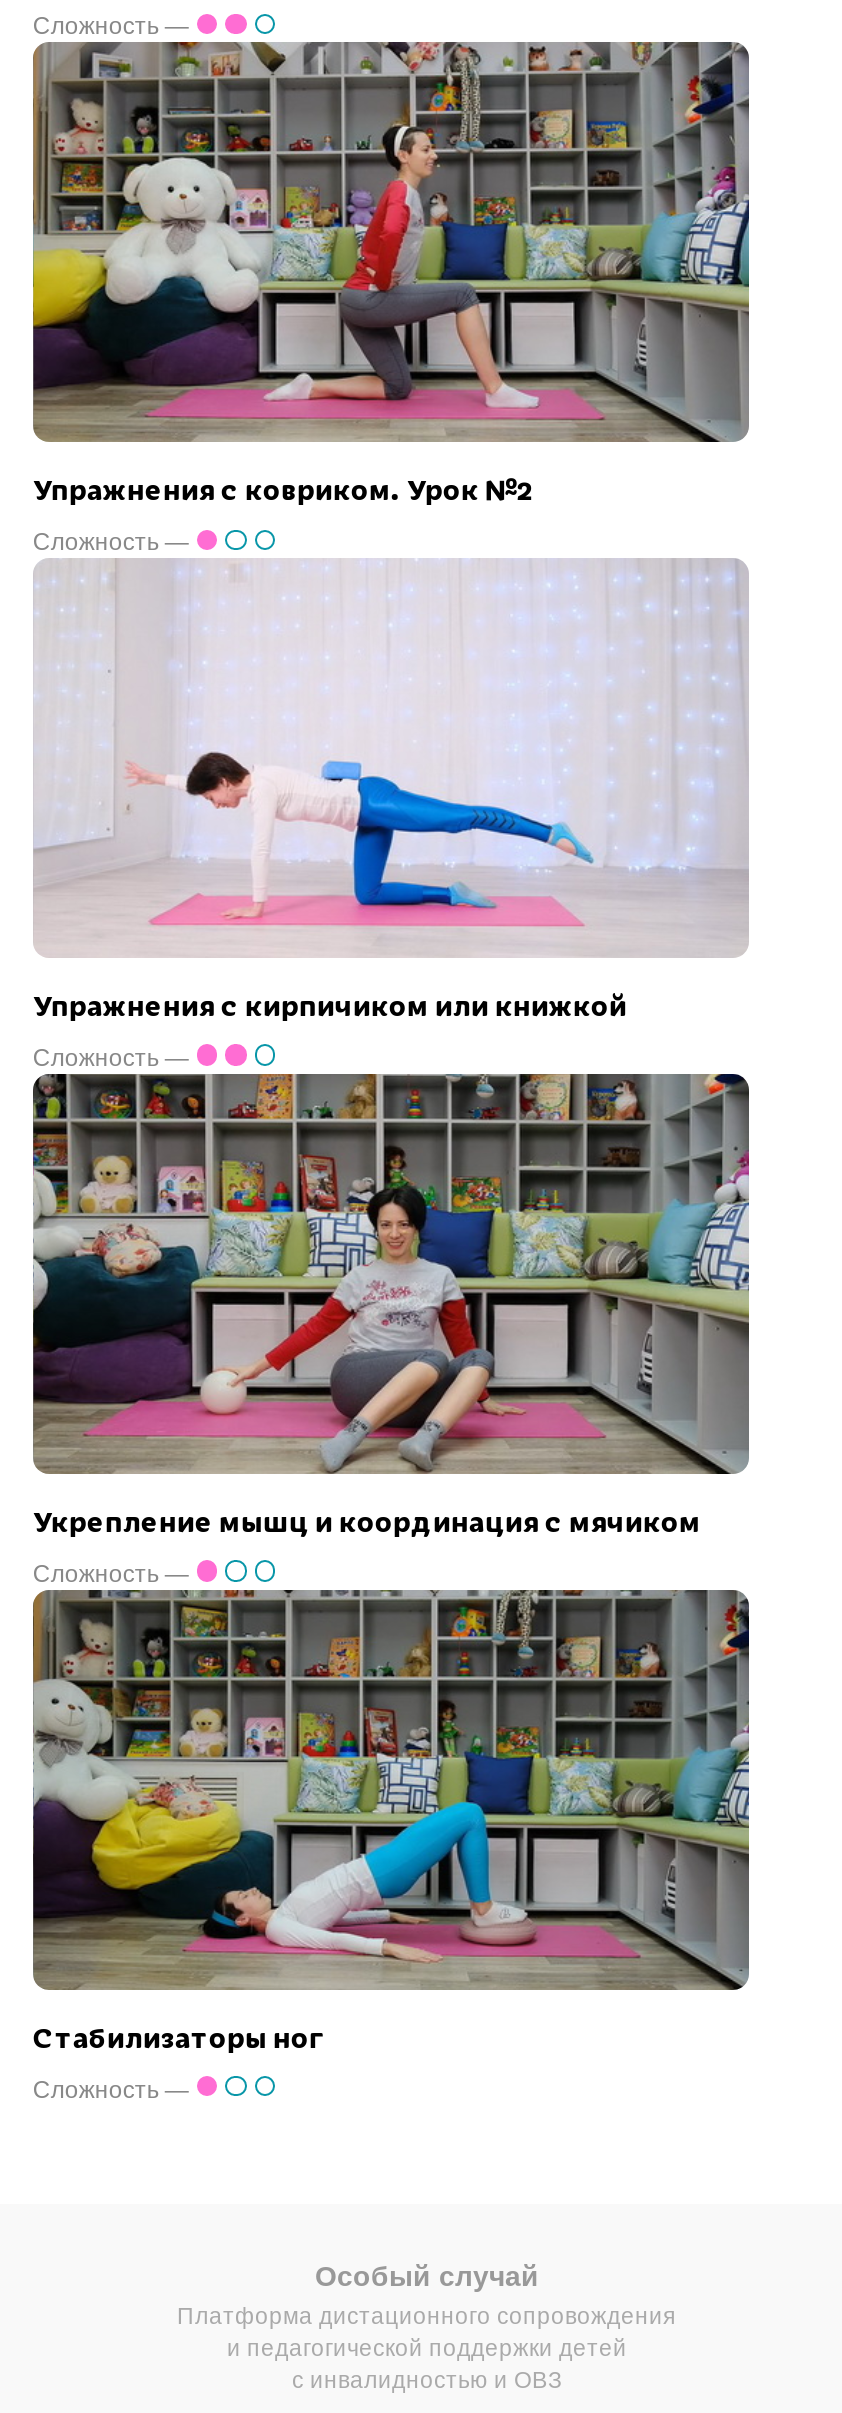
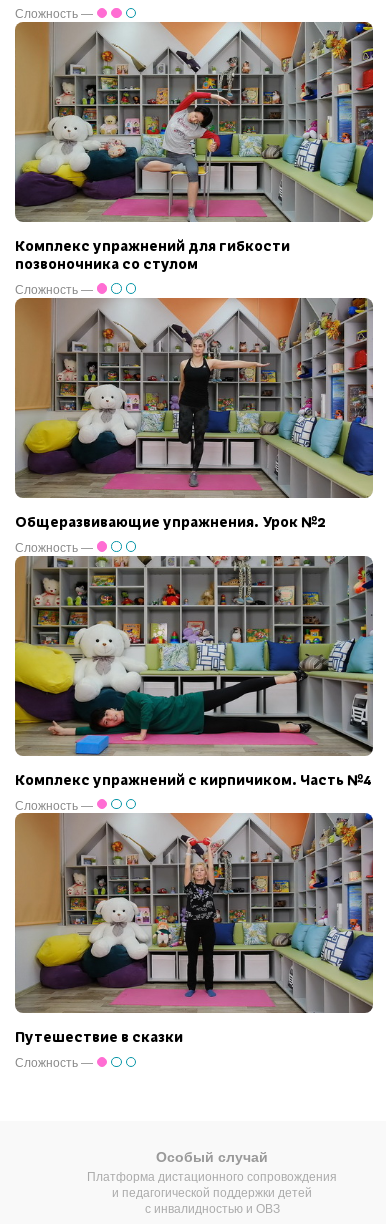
- [image]
- Упражнения с ковриком. Урок №2
+ [image]
+ Комплекс упражнений для гибкости
+ позвоночника со стулом

- [image]
- Упражнения с кирпичиком или книжкой
+ [image]
+ Общеразвивающие упражнения. Урок №2

- [image]
- Укрепление мышц и координация с мячиком
+ [image]
+ Комплекс упражнений с кирпичиком. Часть №4

- [image]
- Стабилизаторы ног
+ [image]
+ Путешествие в сказки
